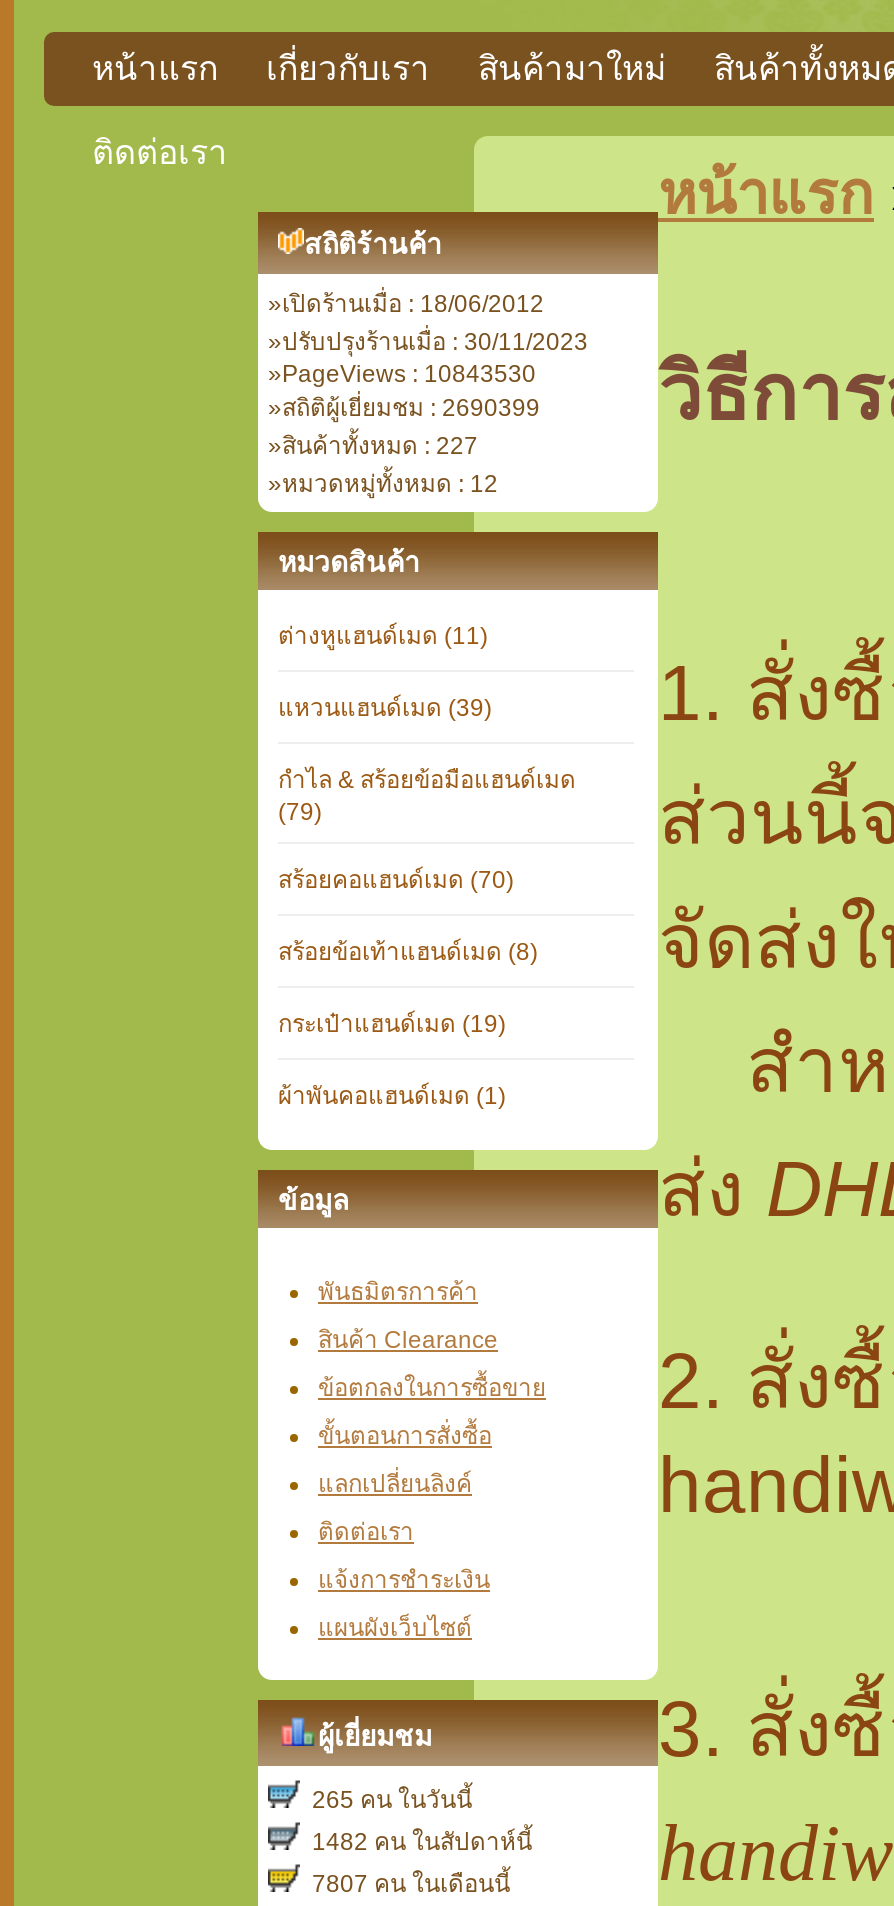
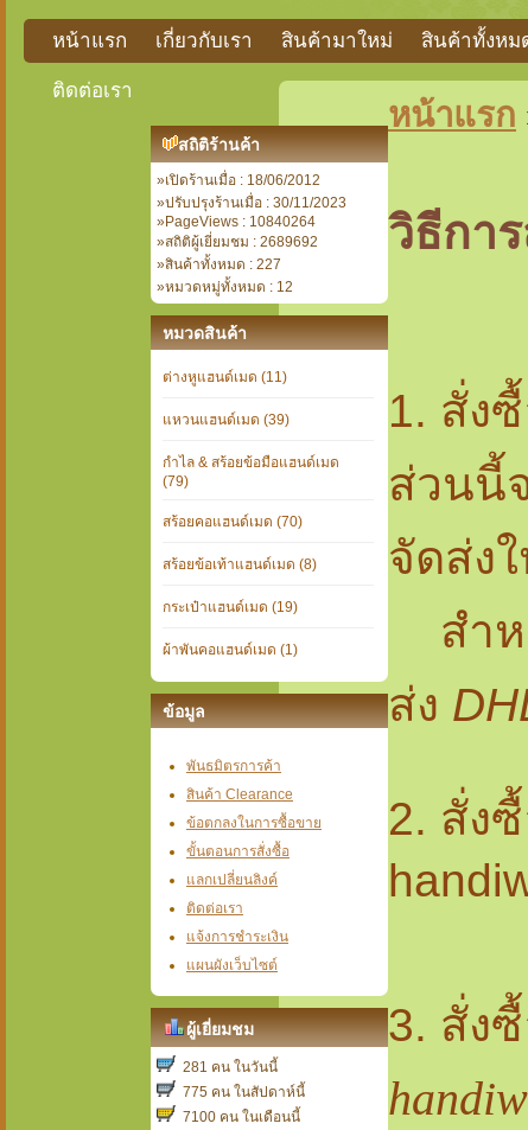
- »PageViews : 10843530
+ »PageViews : 10840264

- »สถิติผู้เยี่ยมชม : 2690399
+ »สถิติผู้เยี่ยมชม : 2689692

- 265 คน ในวันนี้
+ 281 คน ในวันนี้

- 1482 คน ในสัปดาห์นี้
+ 775 คน ในสัปดาห์นี้

- 7807 คน ในเดือนนี้
+ 7100 คน ในเดือนนี้
